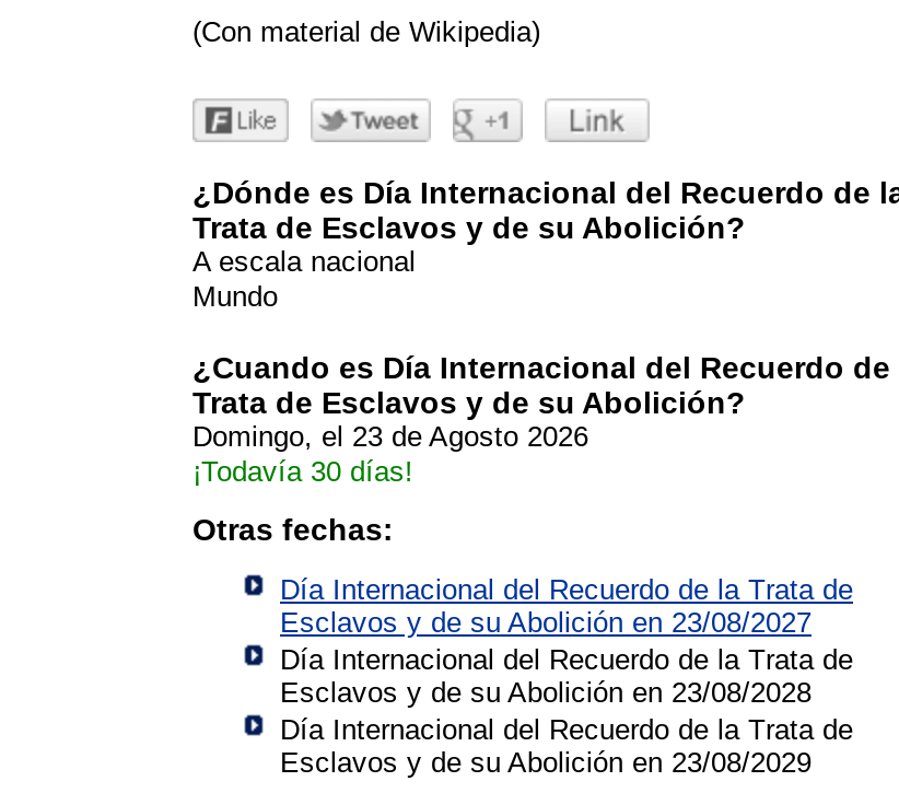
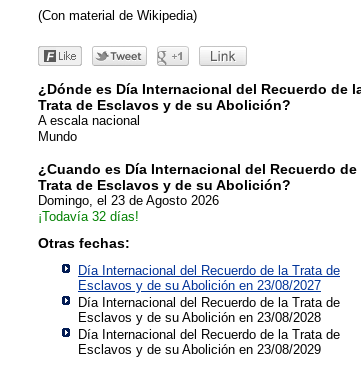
- ¡Todavía 30 días!
+ ¡Todavía 32 días!
